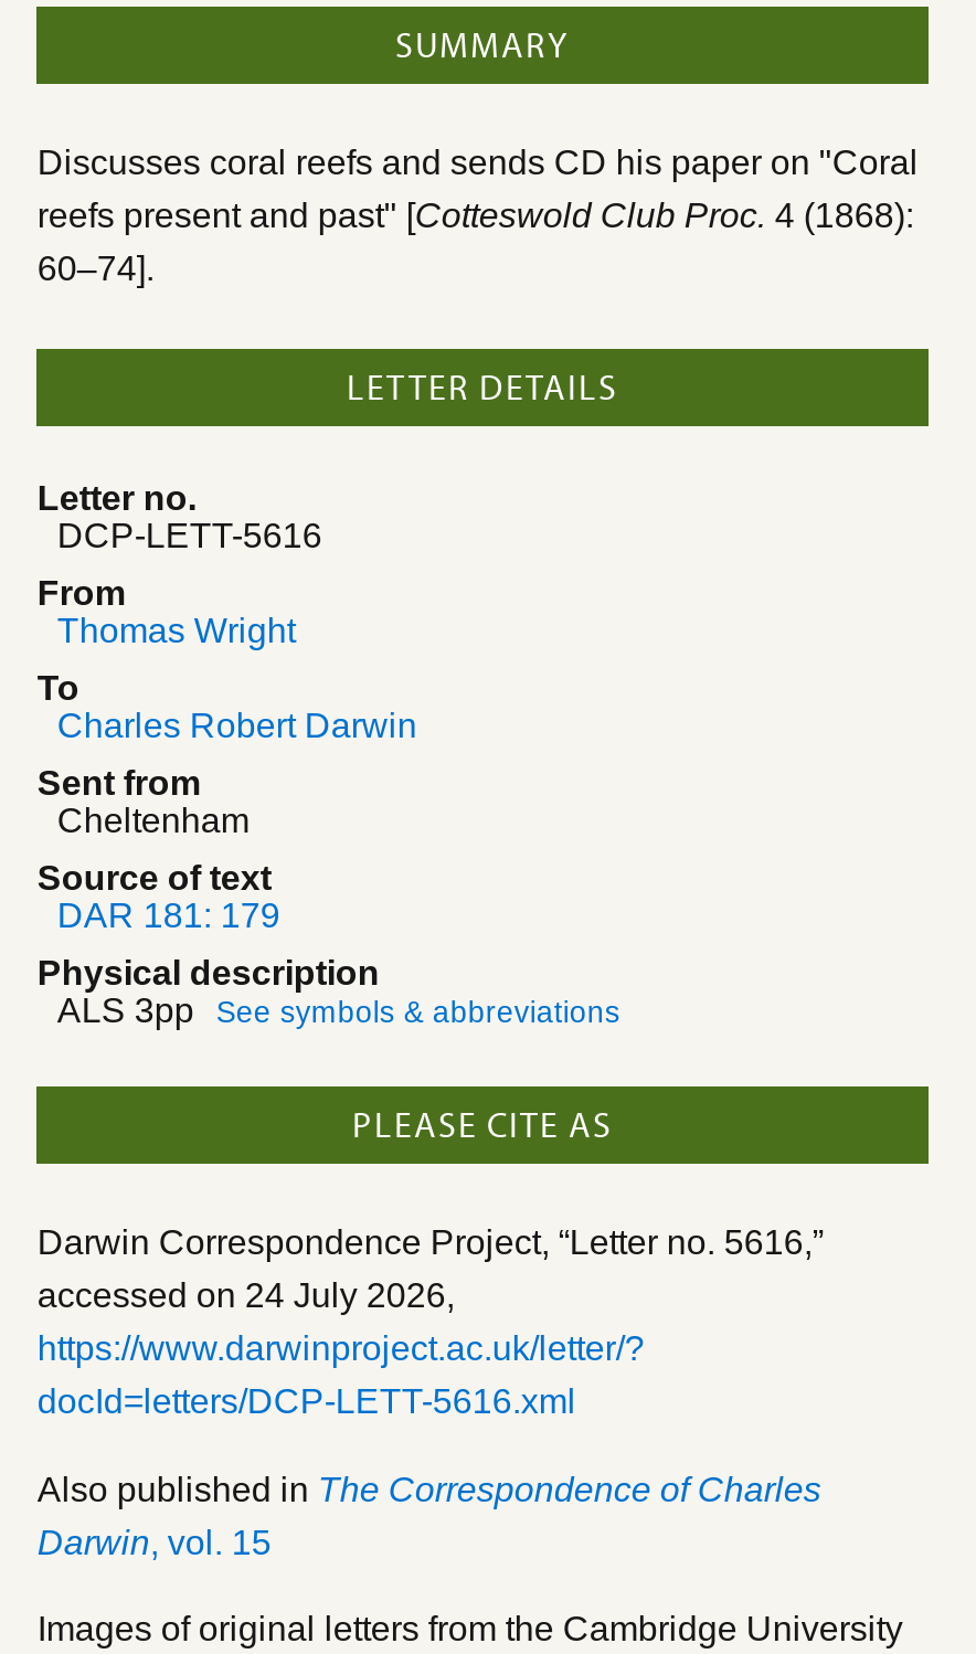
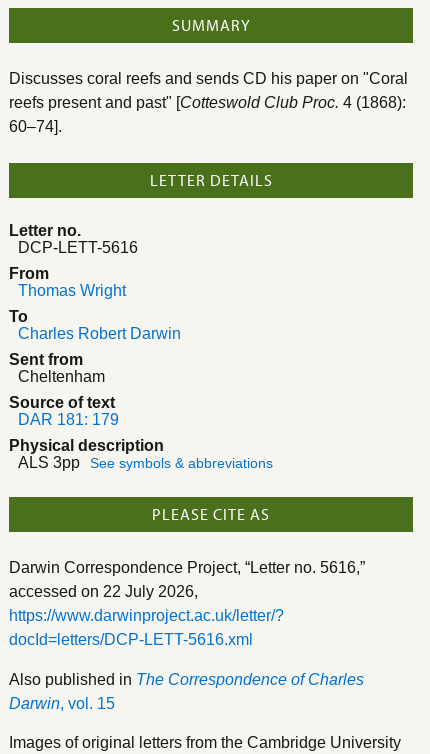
- accessed on 24 July 2026,
+ accessed on 22 July 2026,
